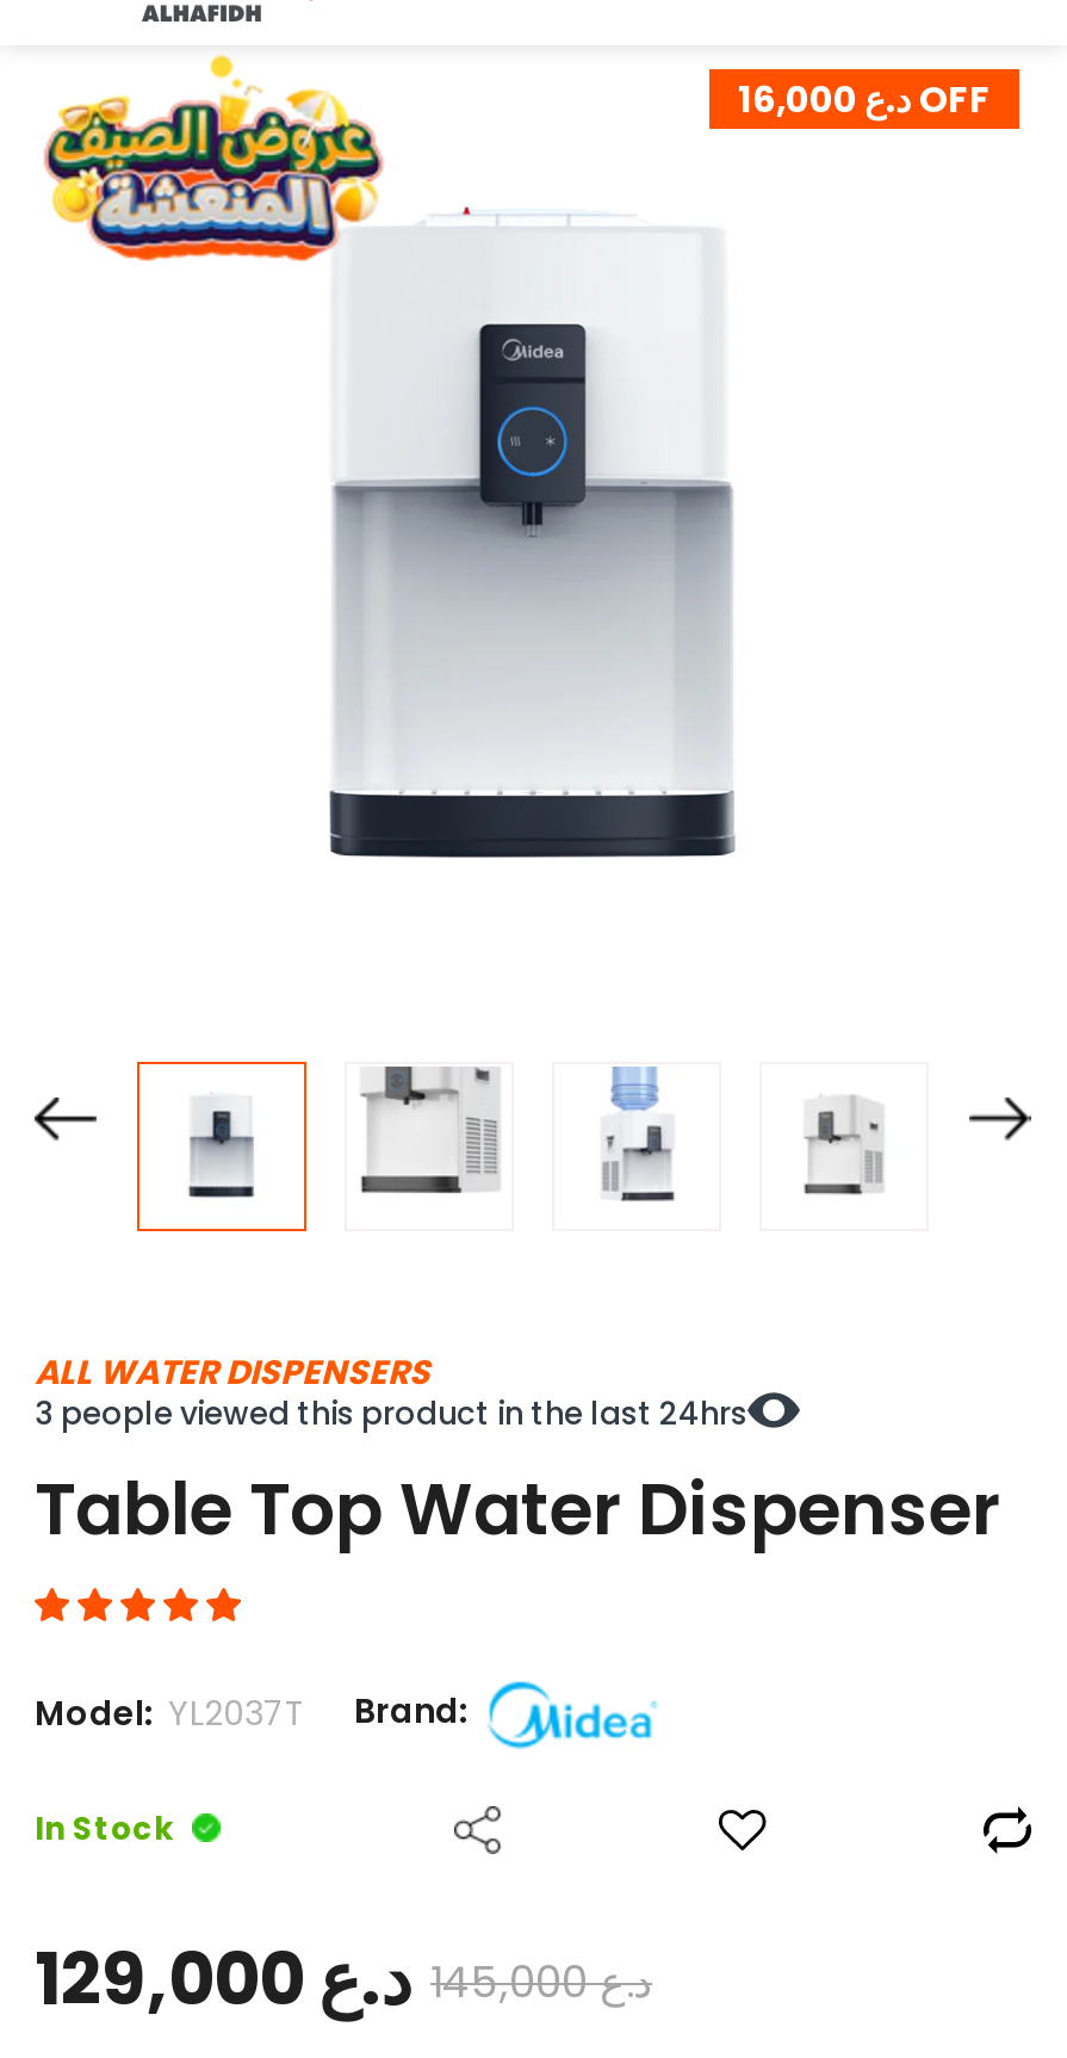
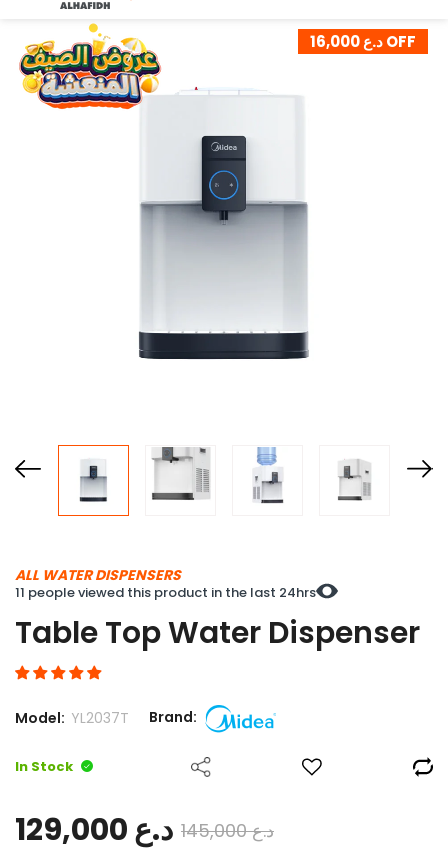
- 3 people viewed this product in the last 24hrs
+ 11 people viewed this product in the last 24hrs
